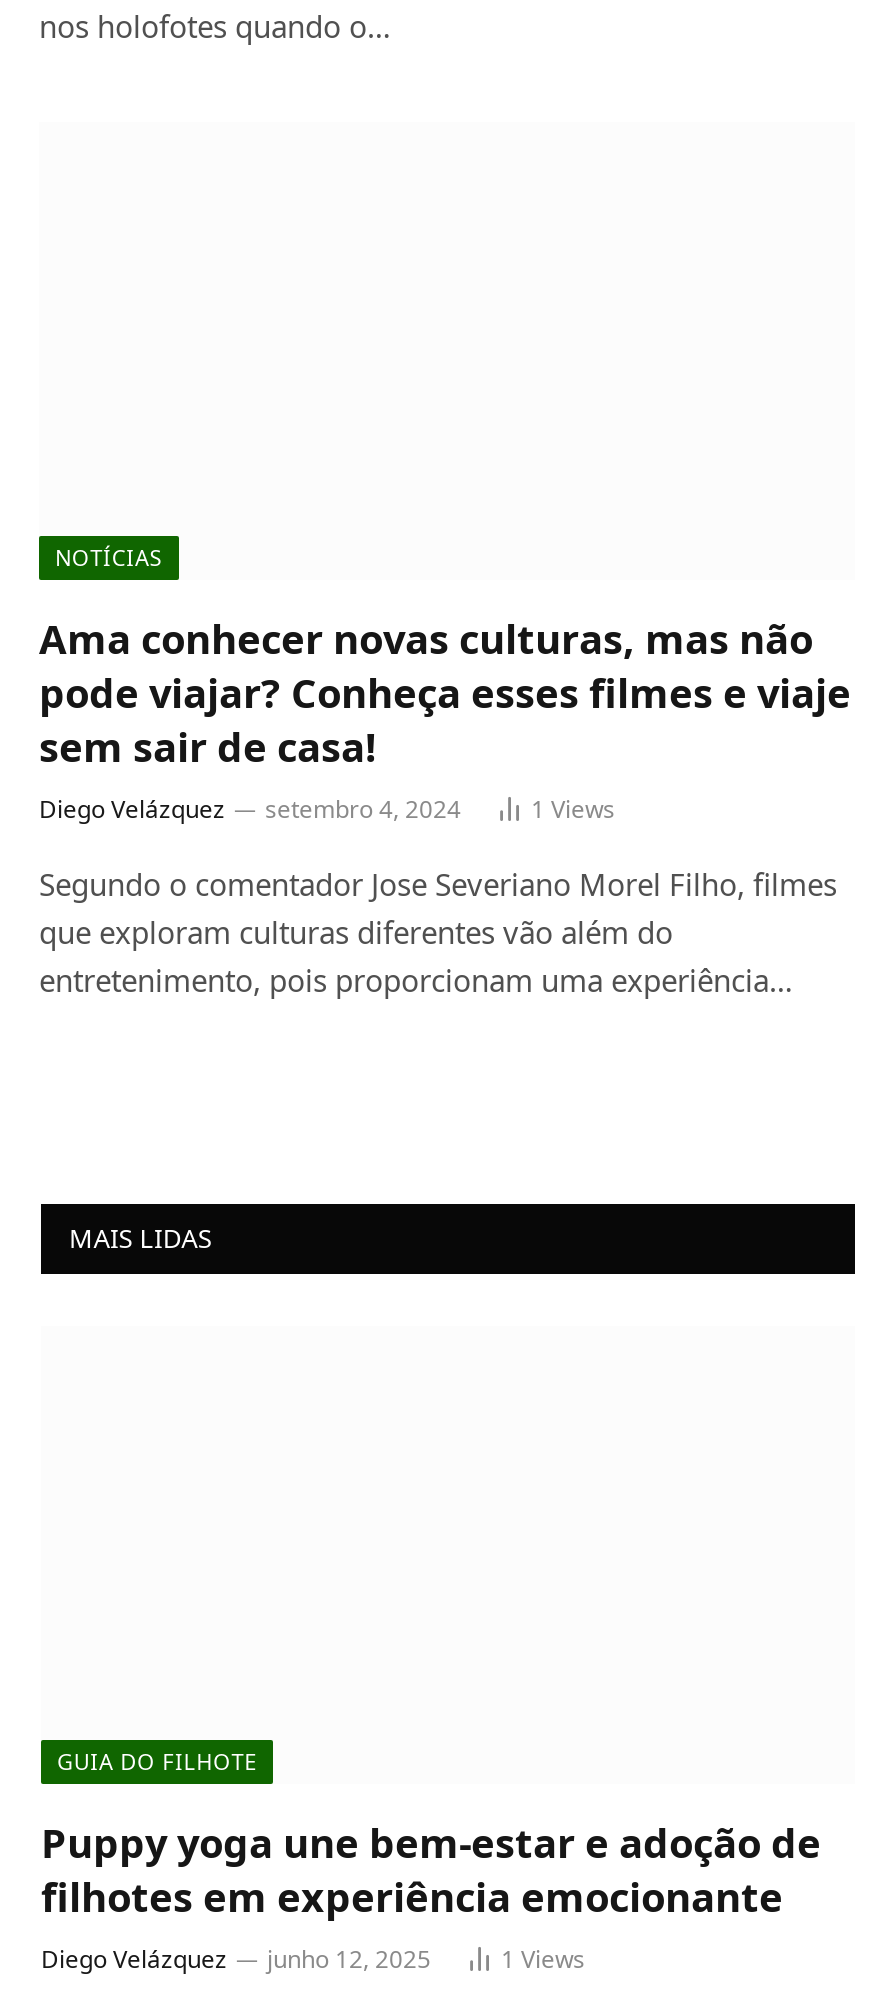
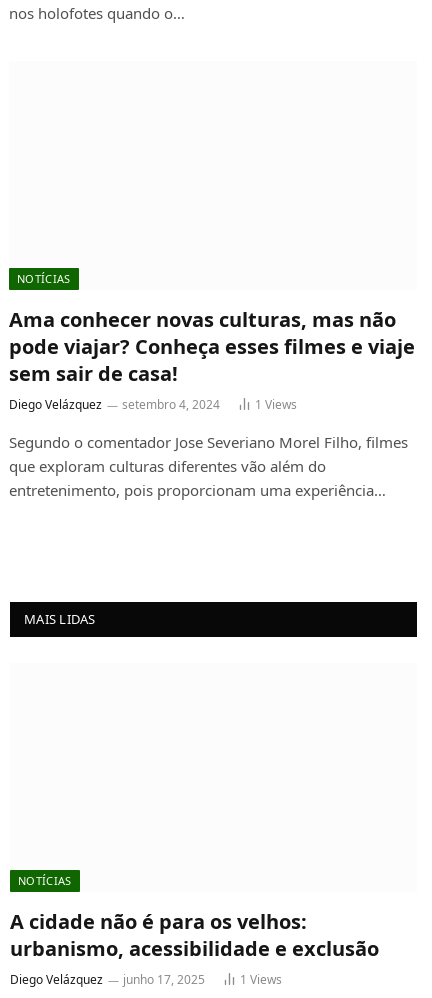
- GUIA DO FILHOTE
+ NOTÍCIAS

- Puppy yoga une bem-estar e adoção de
- filhotes em experiência emocionante
+ A cidade não é para os velhos:
+ urbanismo, acessibilidade e exclusão

- Diego Velázquez junho 12, 2025
+ Diego Velázquez junho 17, 2025
